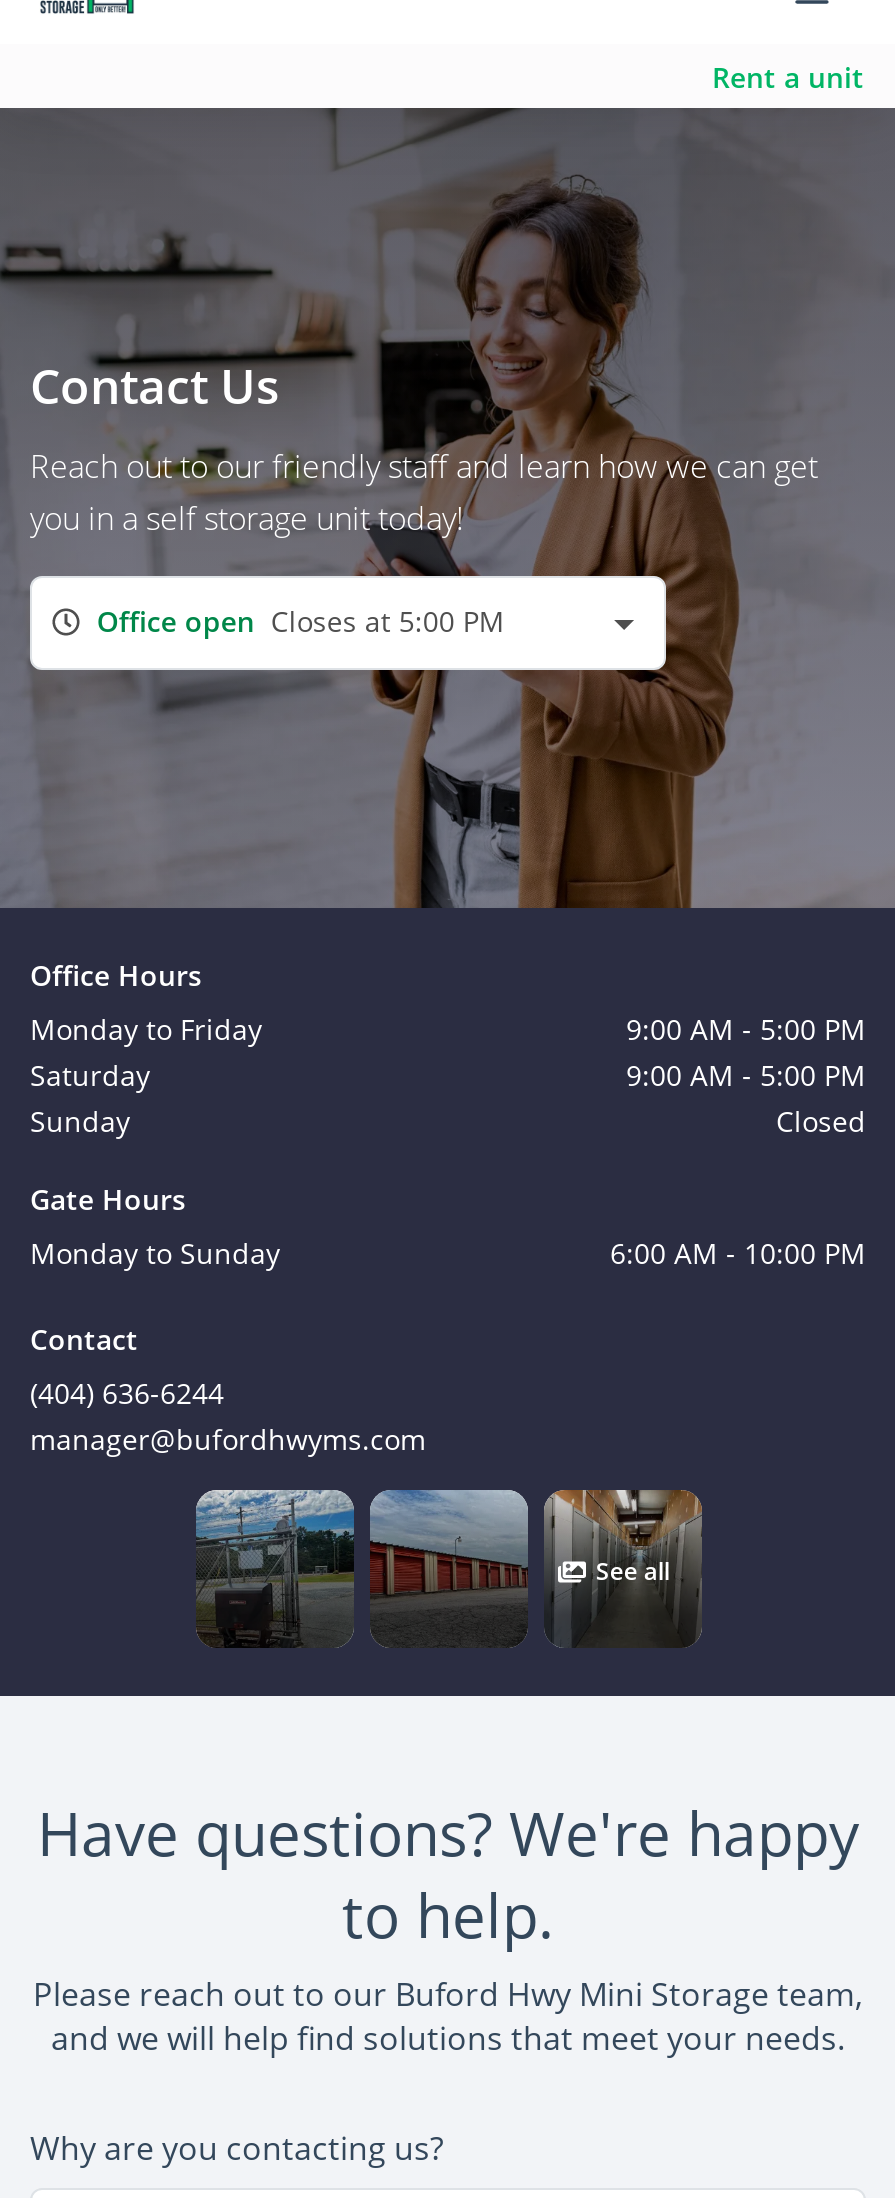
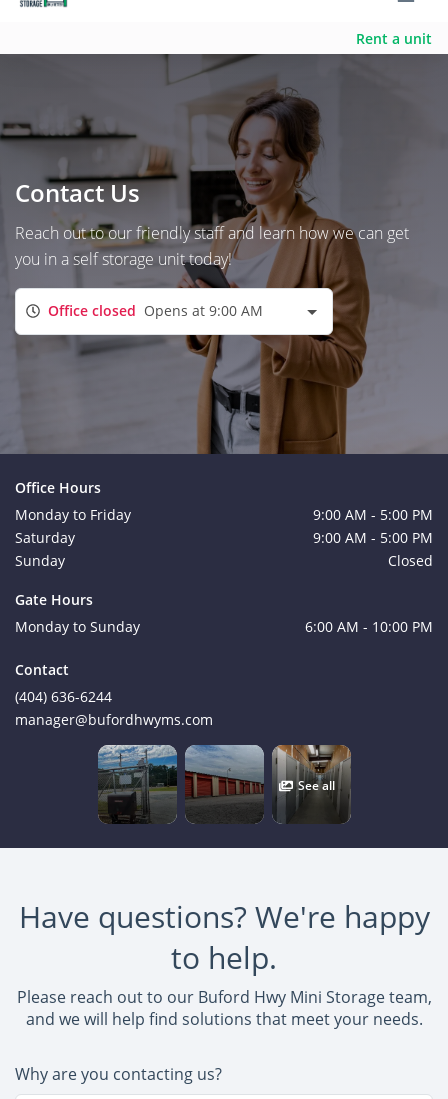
- Office open Closes at 5:00 PM
+ Office closed Opens at 9:00 AM
